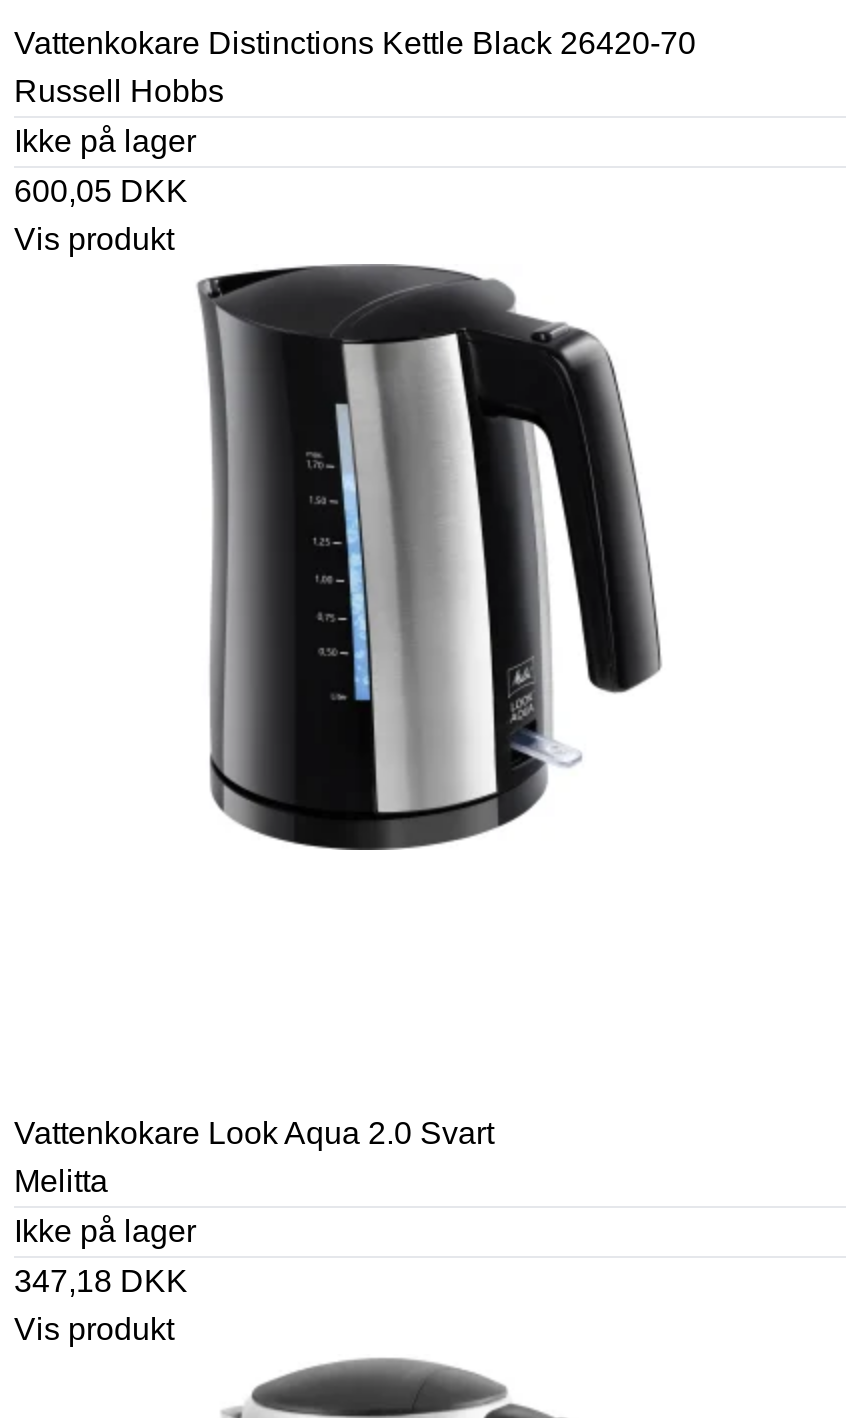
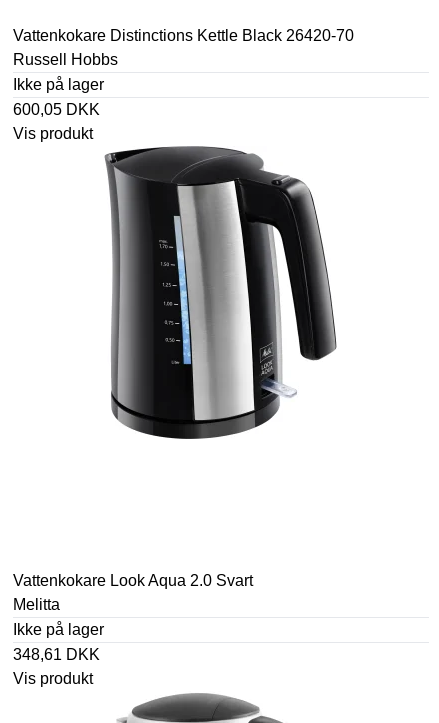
- 347,18 DKK
+ 348,61 DKK
